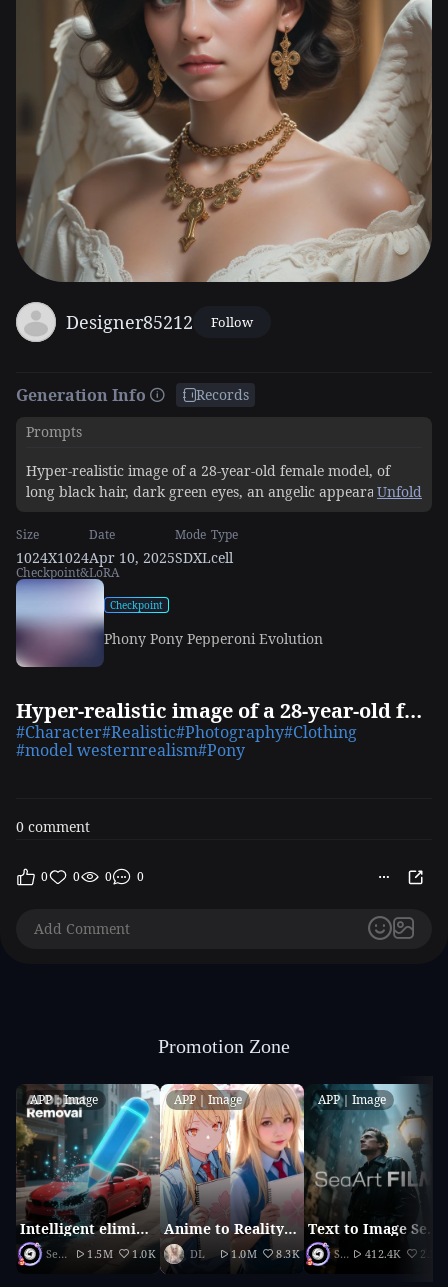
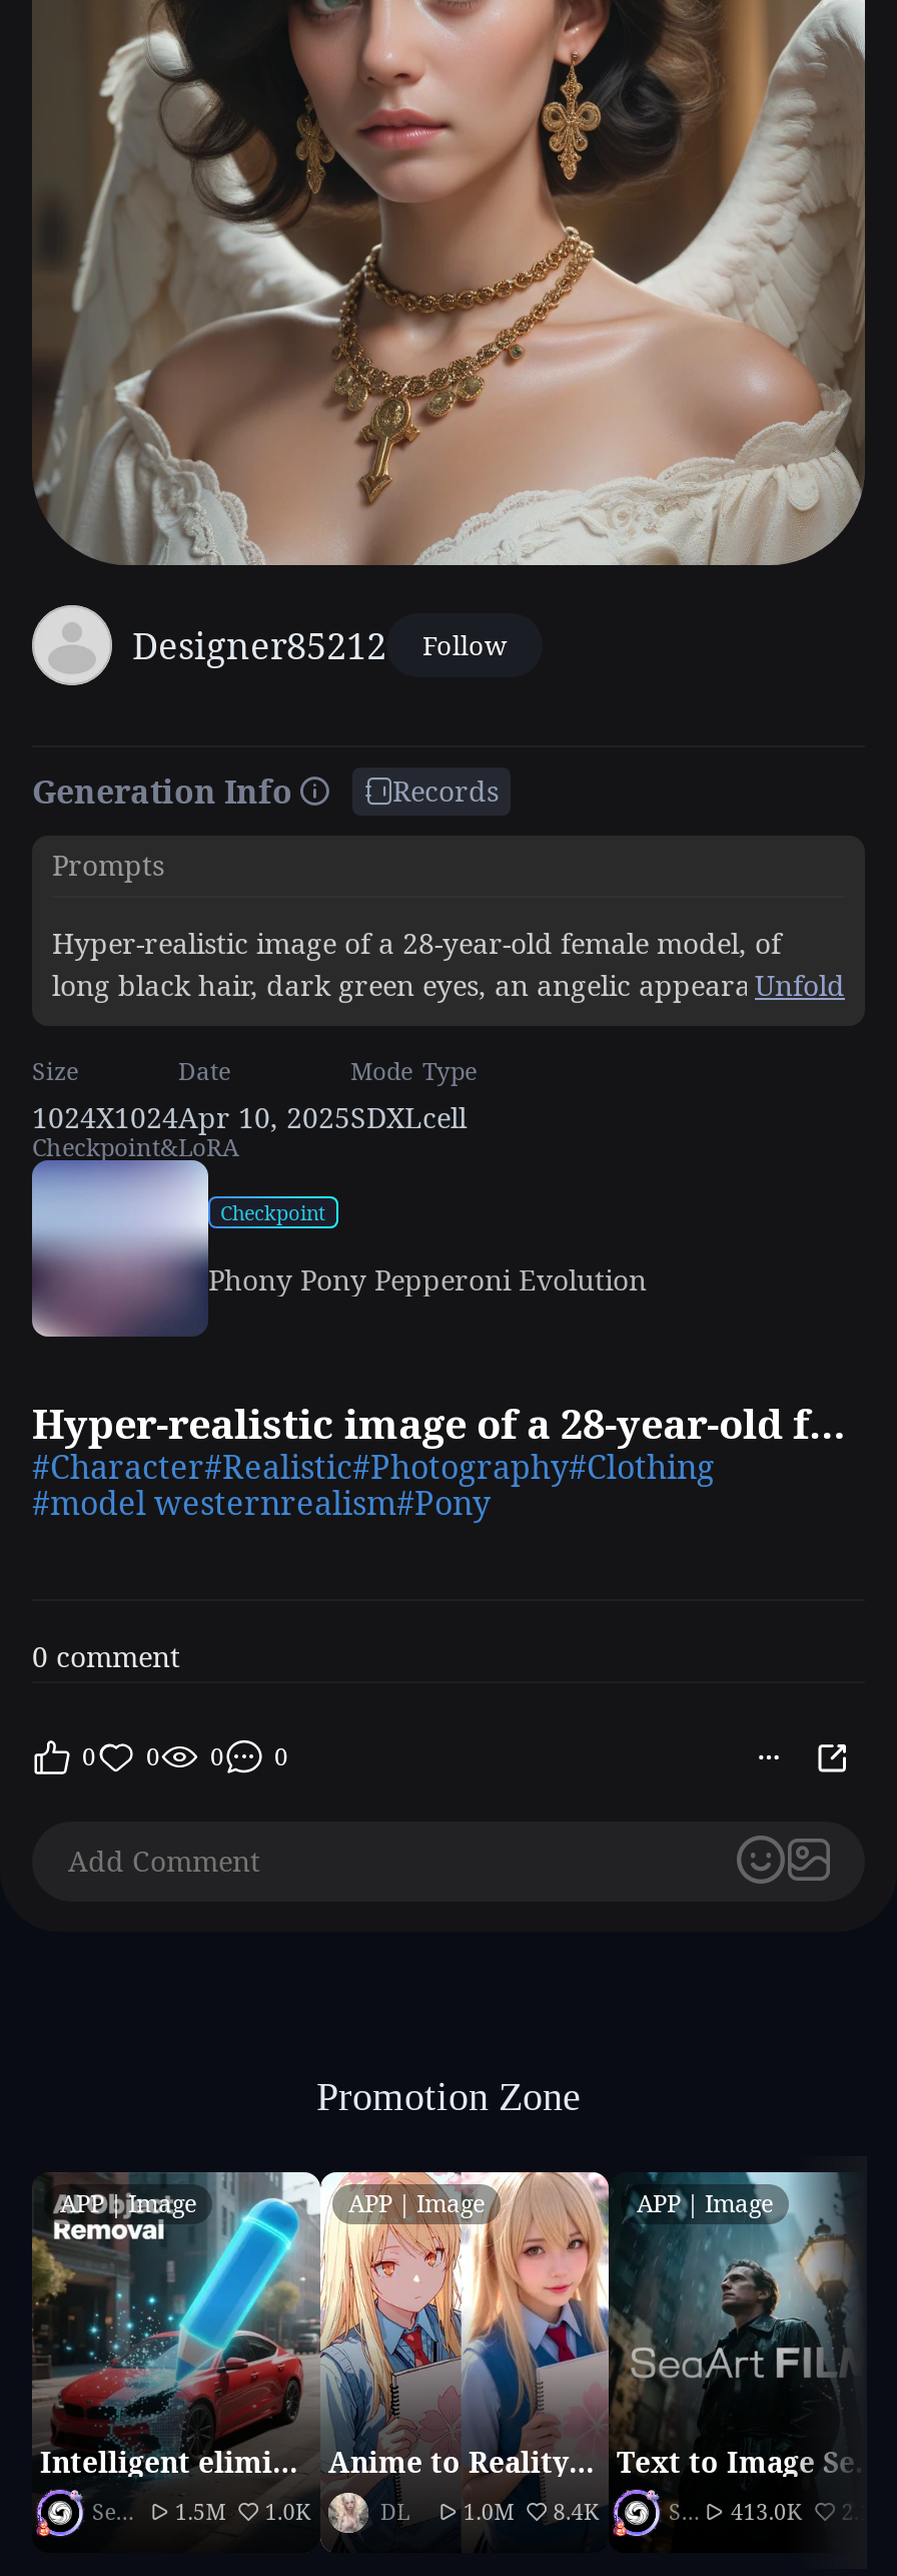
- DL 1.0M 8.3K
+ DL 1.0M 8.4K

- 412.4K
+ 413.0K
